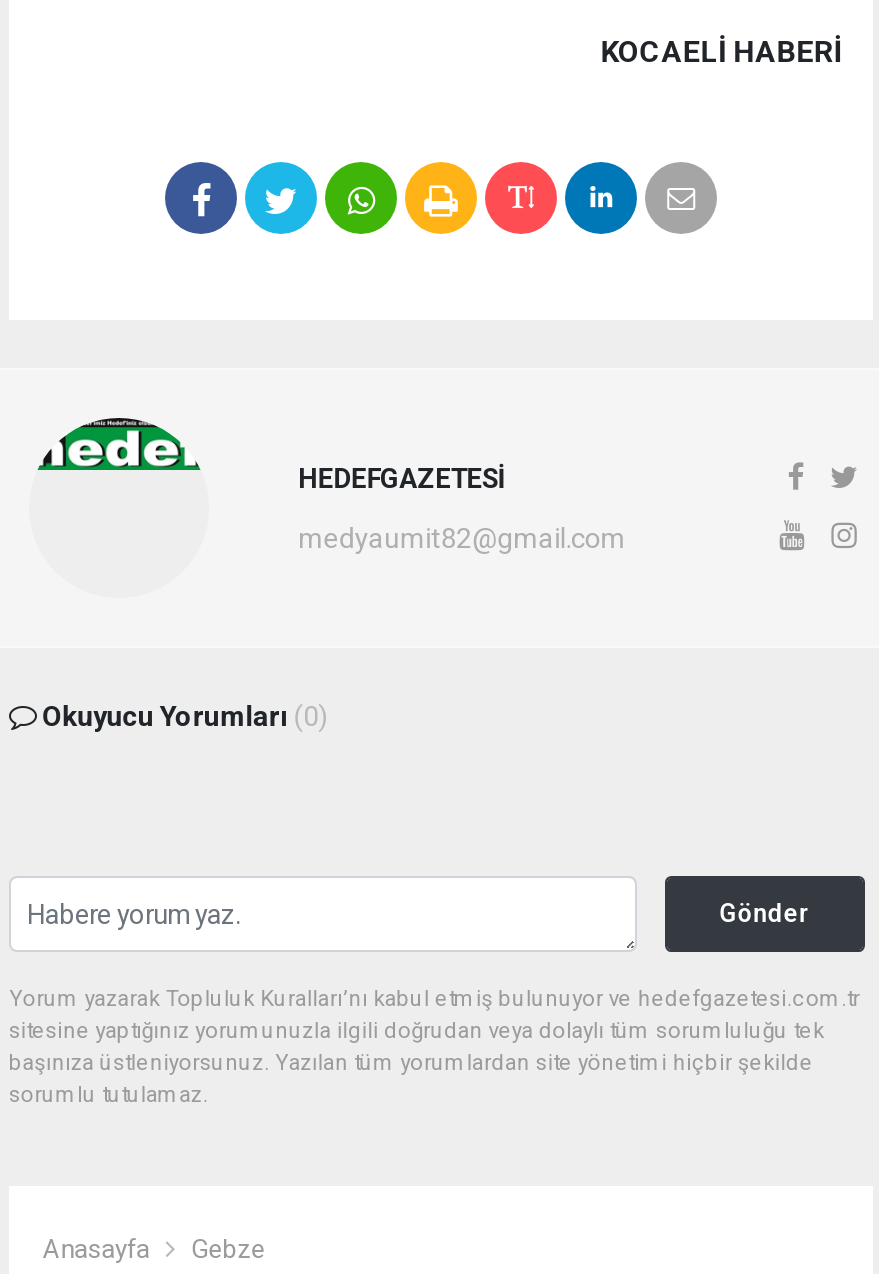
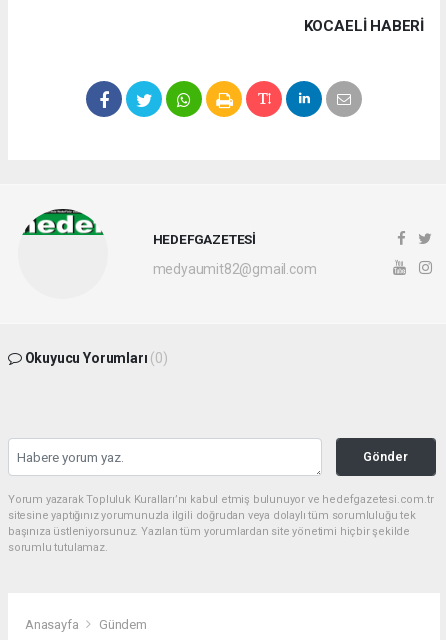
- Gebze
+ Gündem
